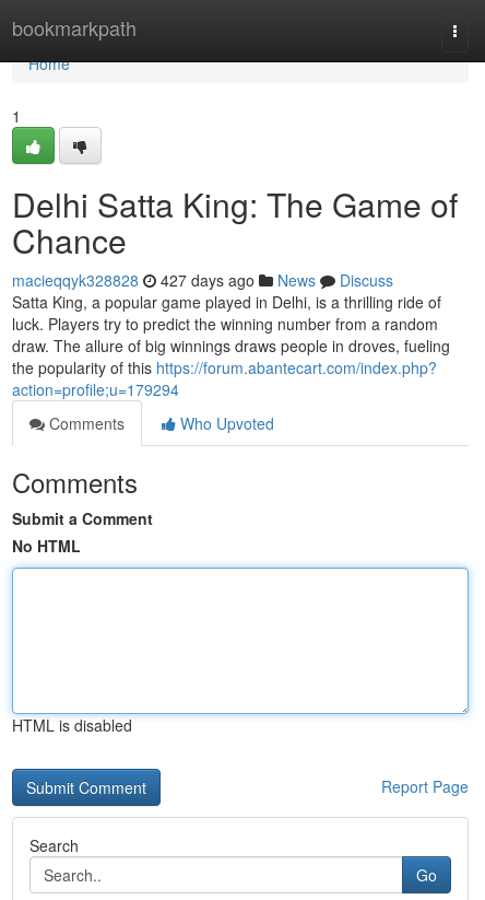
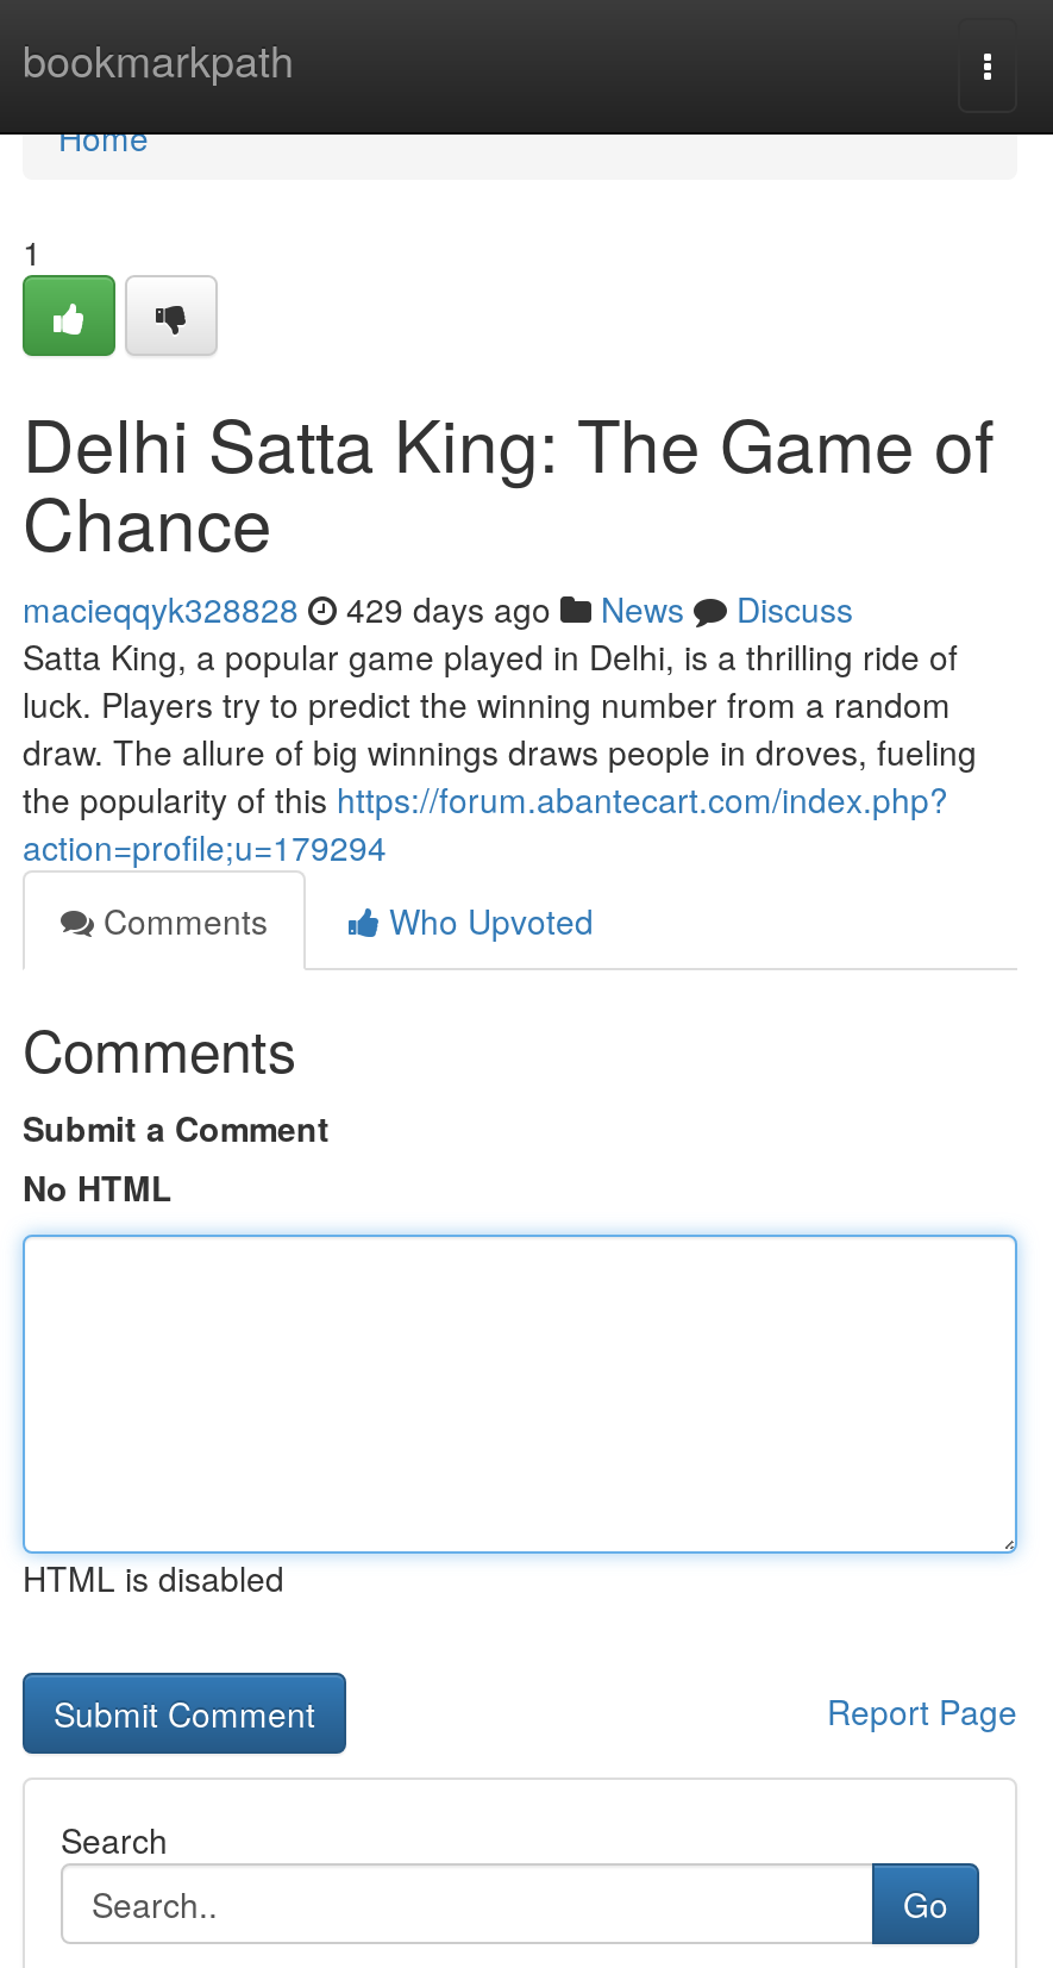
- macieqqyk328828 427 days ago News Discuss
+ macieqqyk328828 429 days ago News Discuss
